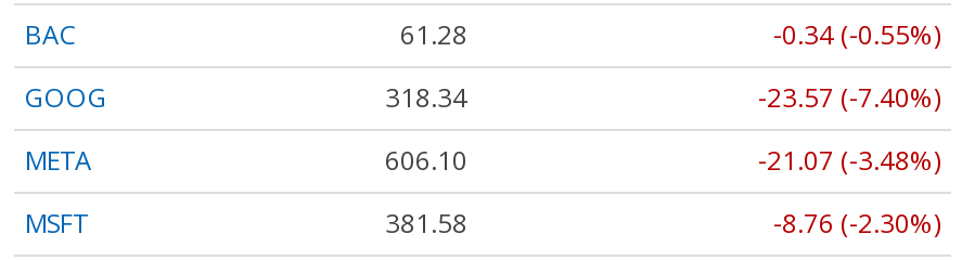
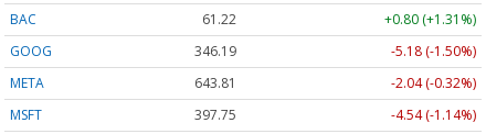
- 61.28
+ 61.22

- -0.34 (-0.55%)
+ +0.80 (+1.31%)

- 318.34
+ 346.19

- -23.57 (-7.40%)
+ -5.18 (-1.50%)

- 606.10
+ 643.81

- -21.07 (-3.48%)
+ -2.04 (-0.32%)

- 381.58
+ 397.75

- -8.76 (-2.30%)
+ -4.54 (-1.14%)
